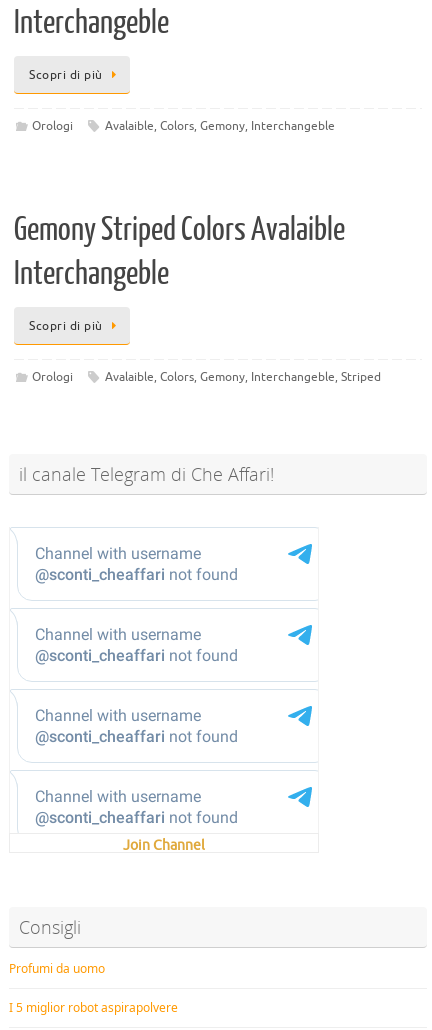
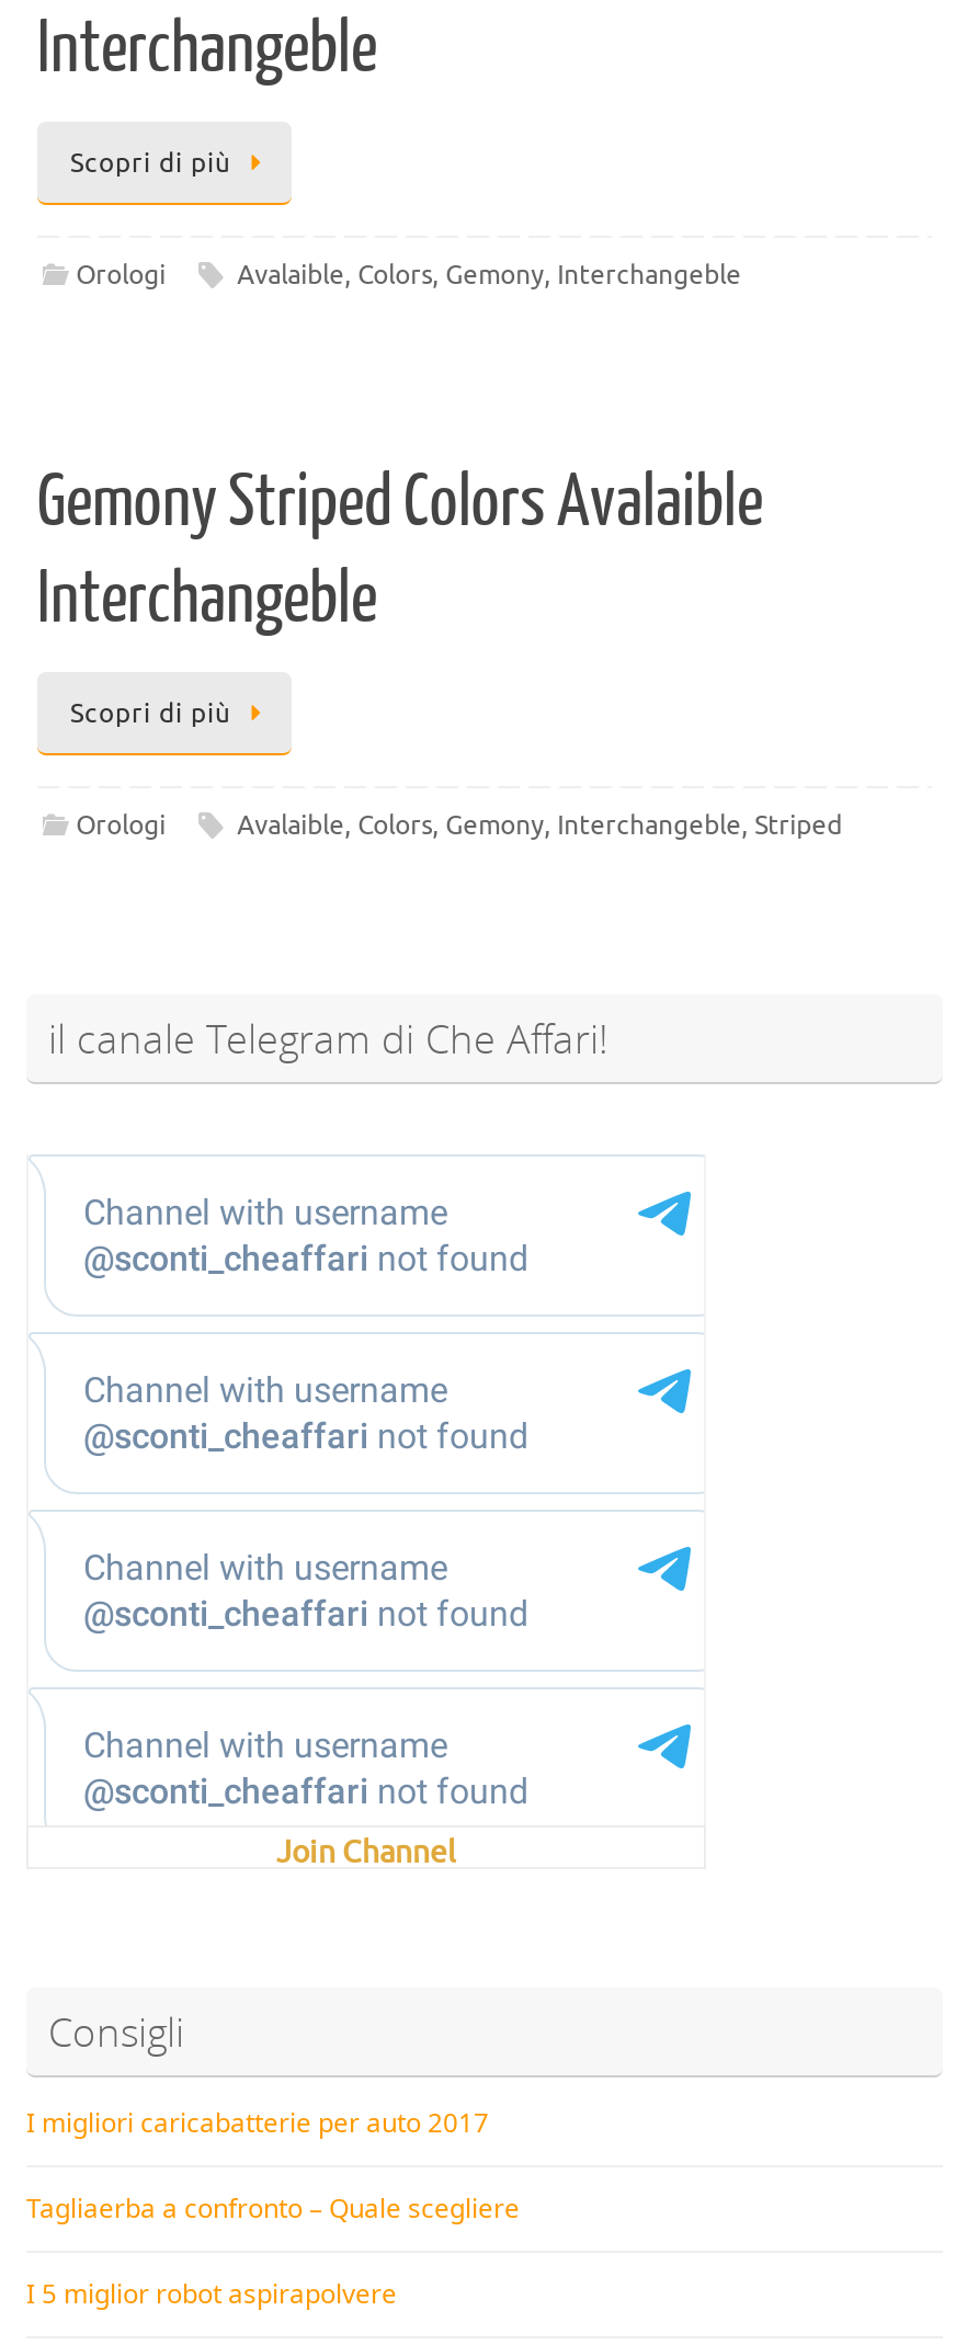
- Profumi da uomo
+ I migliori caricabatterie per auto 2017
+ Tagliaerba a confronto – Quale scegliere
